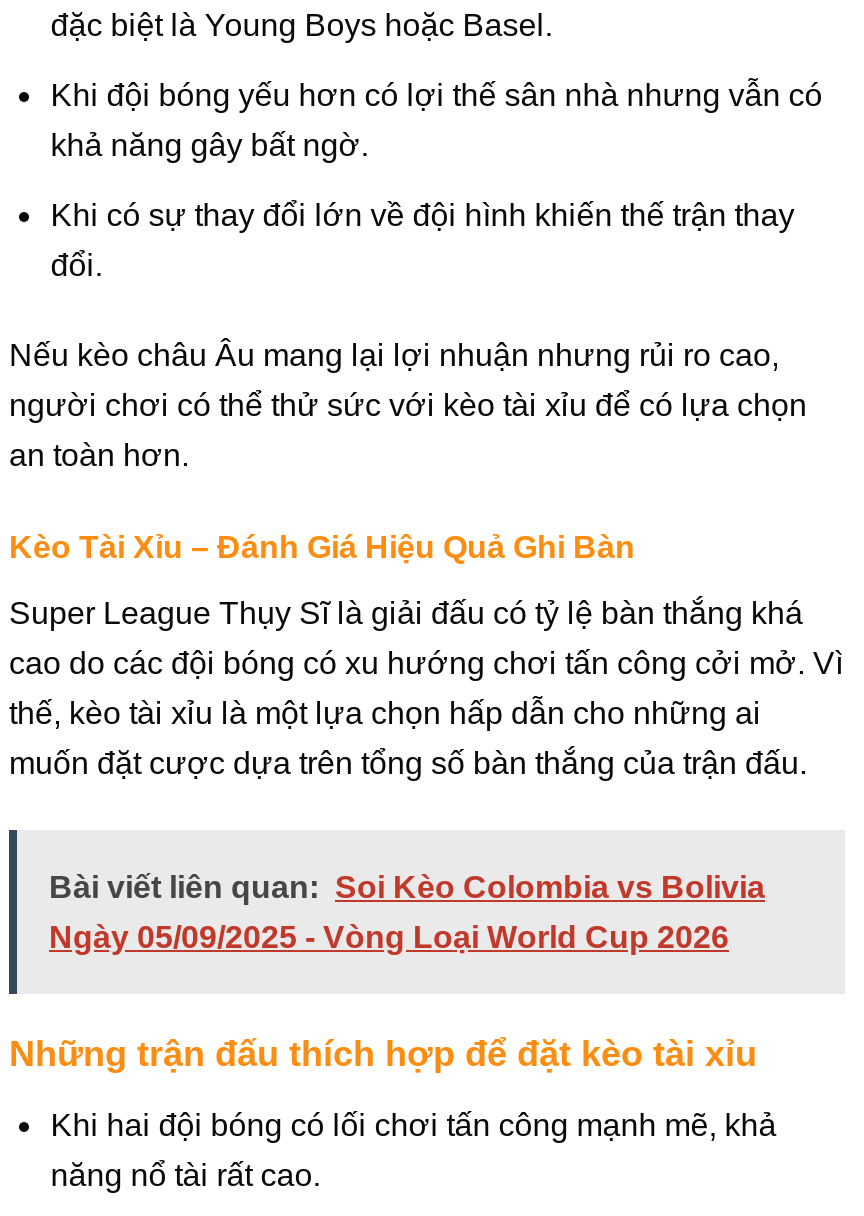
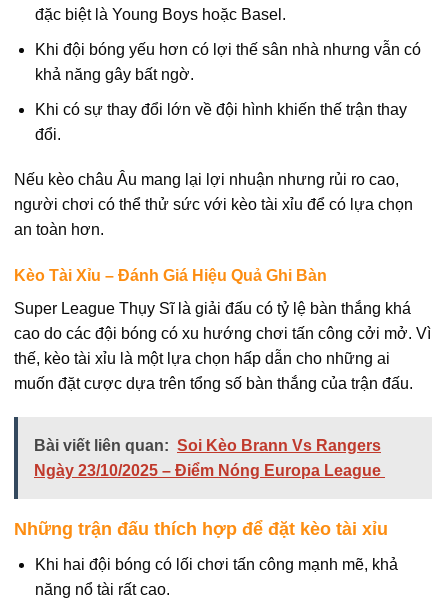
- Bài viết liên quan: Soi Kèo Colombia vs Bolivia
+ Bài viết liên quan: Soi Kèo Brann Vs Rangers

- Ngày 05/09/2025 - Vòng Loại World Cup 2026
+ Ngày 23/10/2025 – Điểm Nóng Europa League
